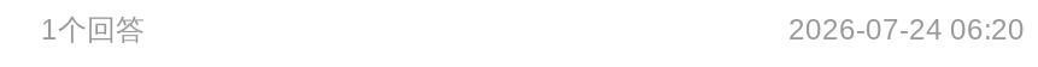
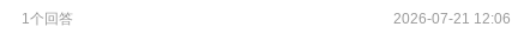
- 2026-07-24 06:20
+ 2026-07-21 12:06
